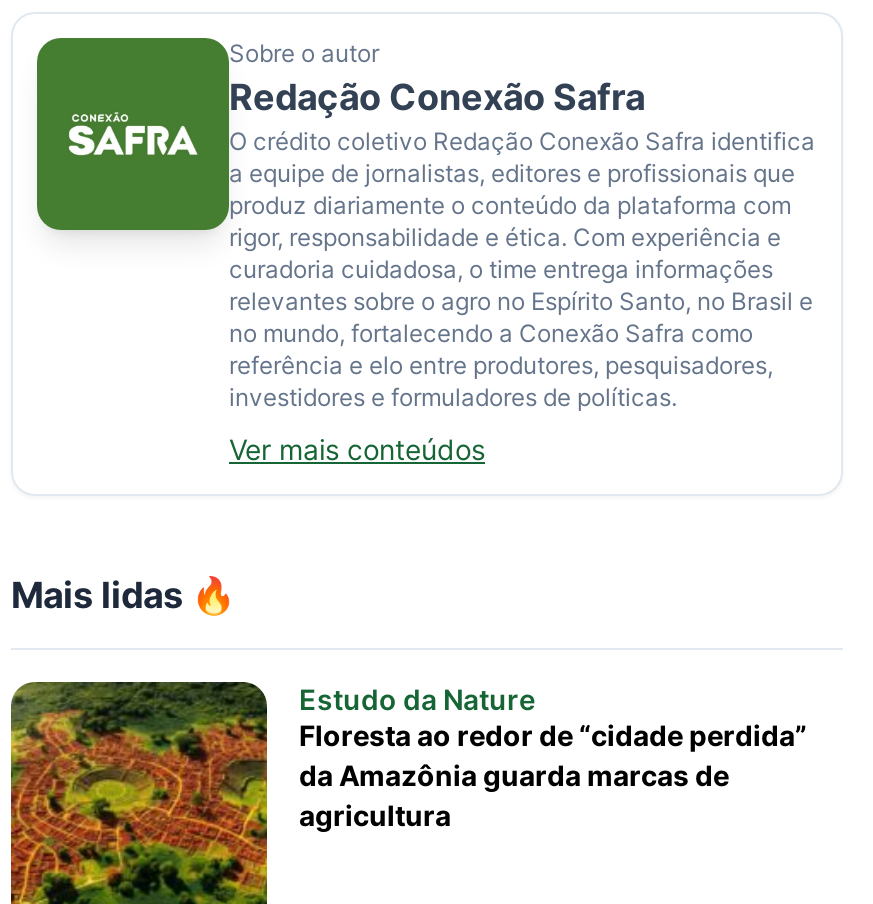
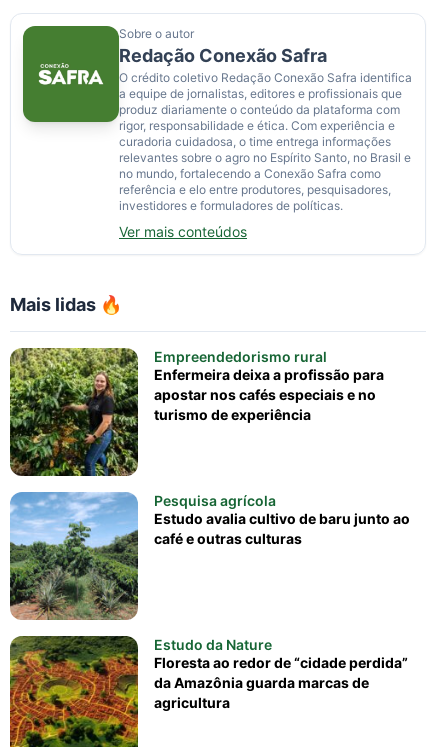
+ [image]
+ Empreendedorismo rural
+ Enfermeira deixa a profissão para
+ apostar nos cafés especiais e no
+ turismo de experiência

+ [image]
+ Pesquisa agrícola
+ Estudo avalia cultivo de baru junto ao
+ café e outras culturas
